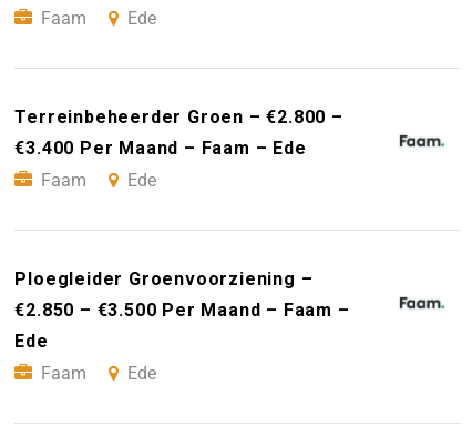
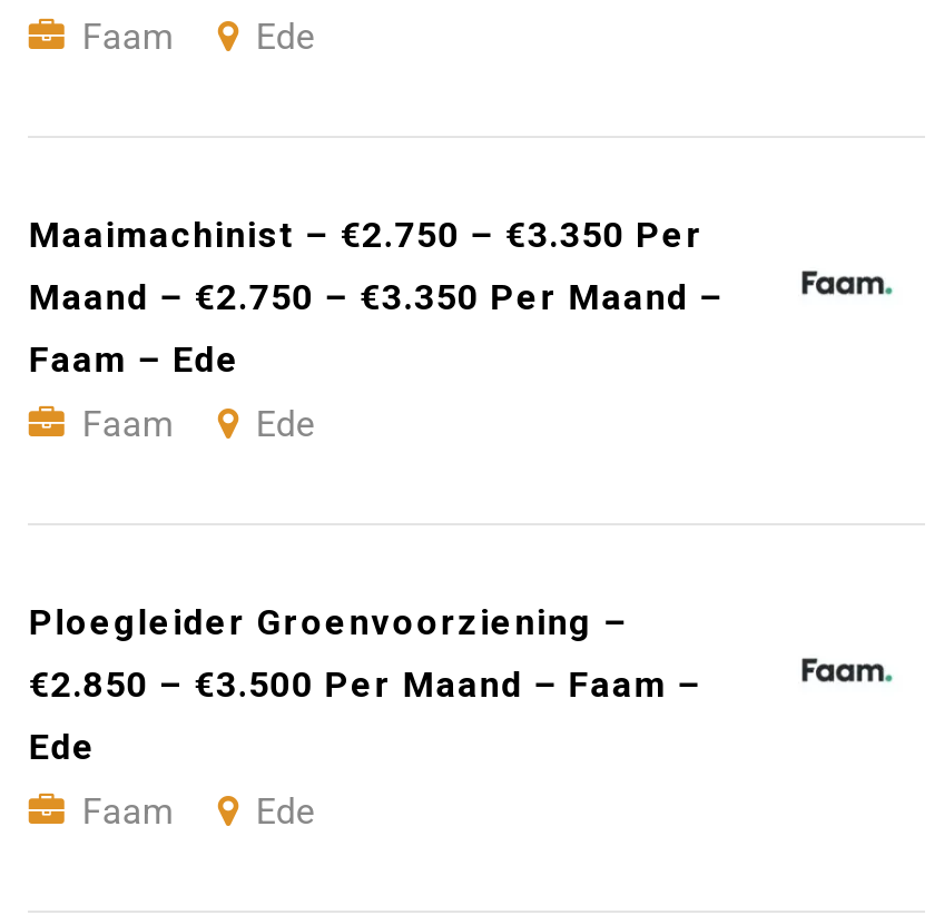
- Terreinbeheerder Groen – €2.800 –
- €3.400 Per Maand – Faam – Ede
+ Maaimachinist – €2.750 – €3.350 Per
+ Maand – €2.750 – €3.350 Per Maand –
+ Faam – Ede
